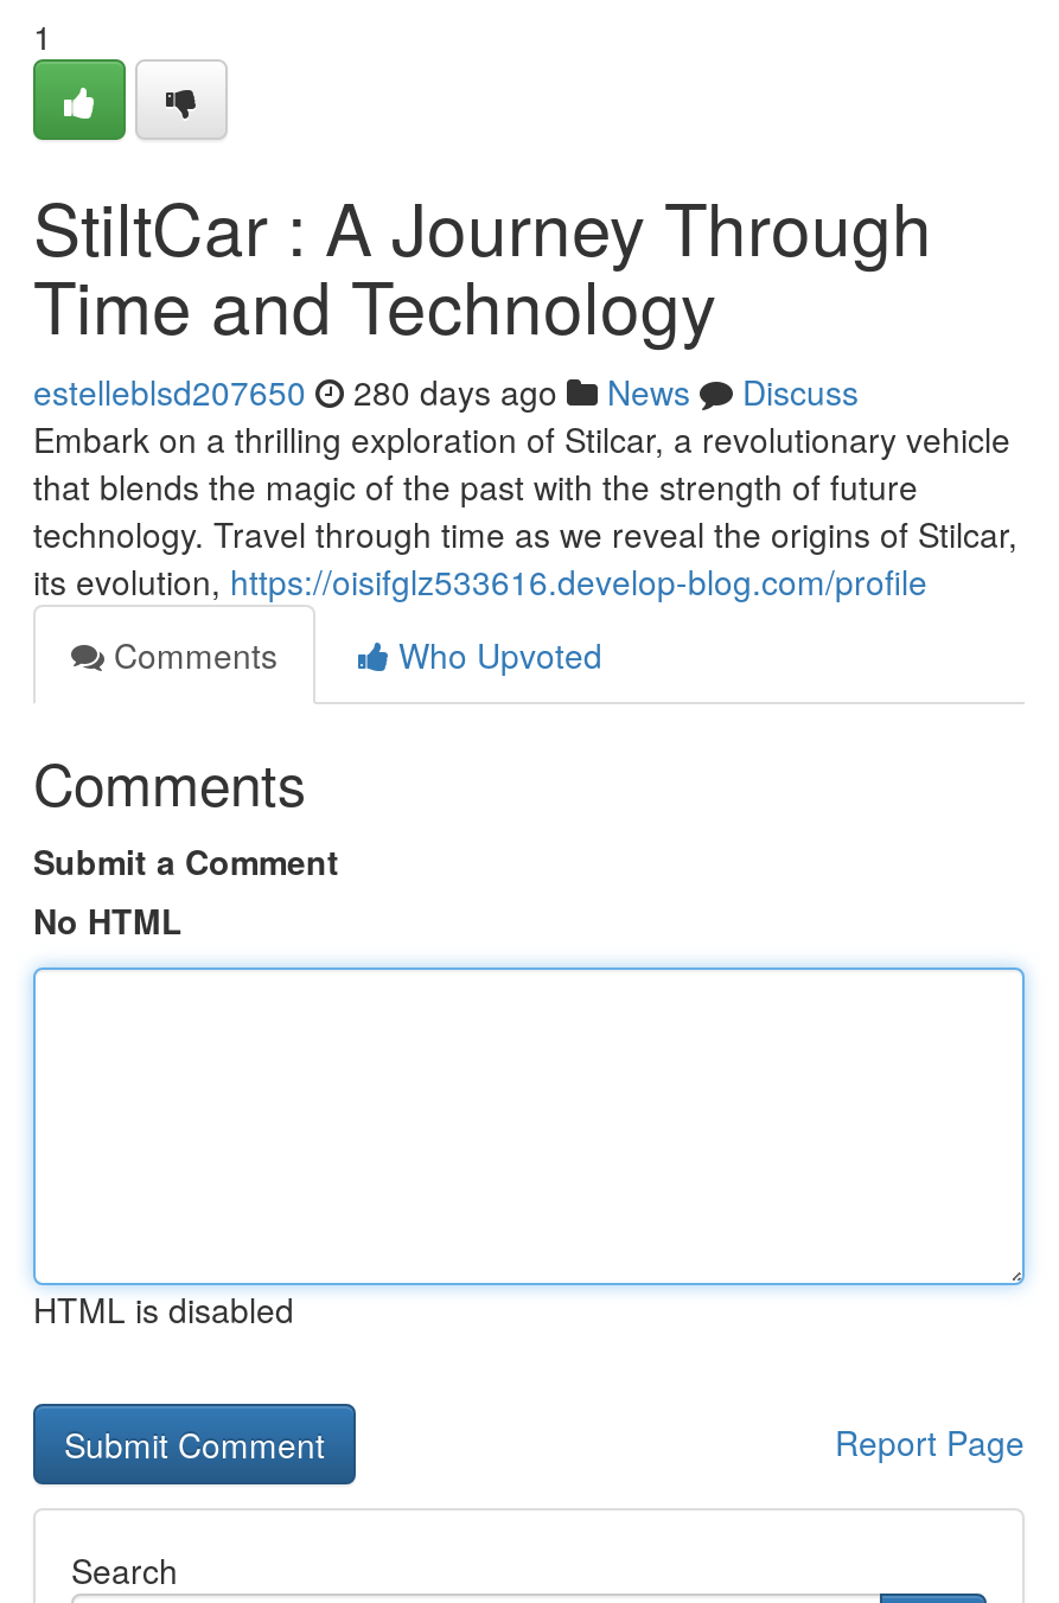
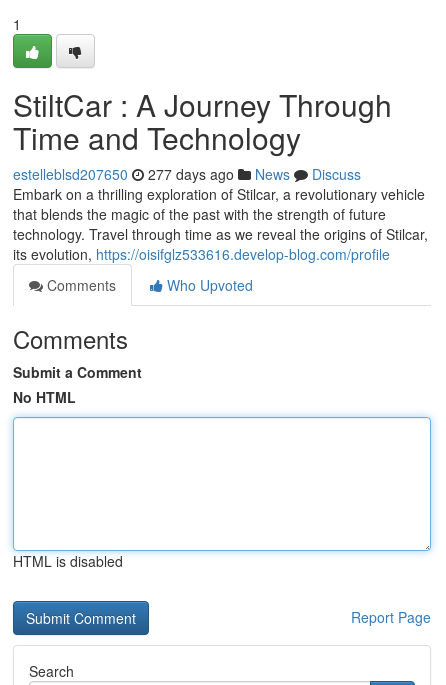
- estelleblsd207650 280 days ago News Discuss
+ estelleblsd207650 277 days ago News Discuss
